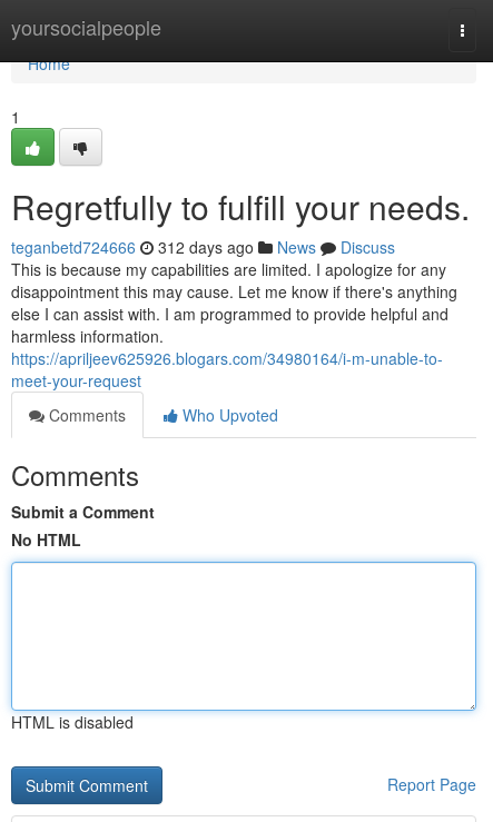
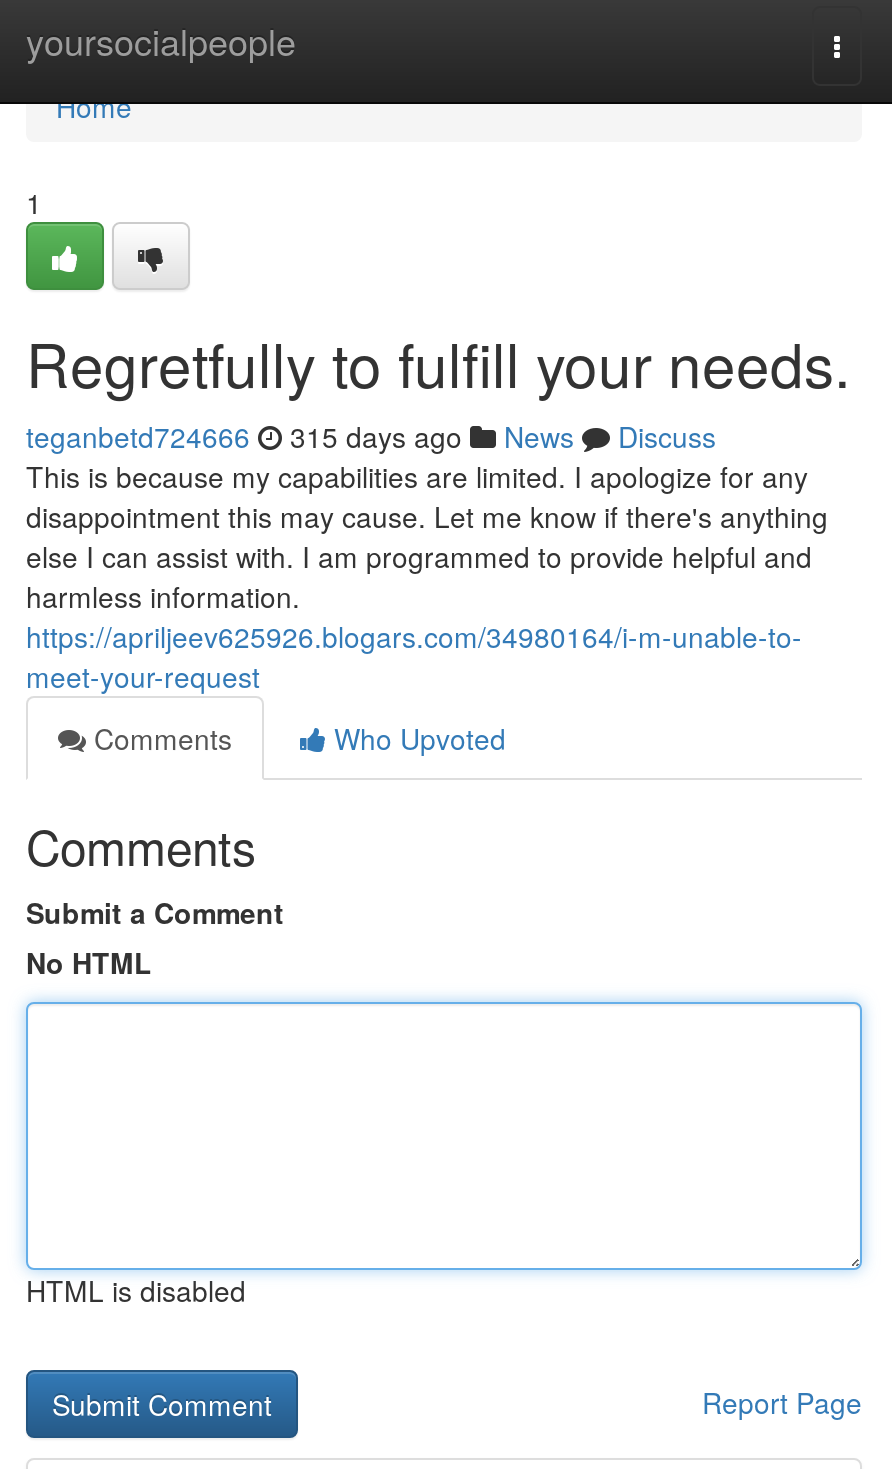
- teganbetd724666 312 days ago News Discuss
+ teganbetd724666 315 days ago News Discuss
